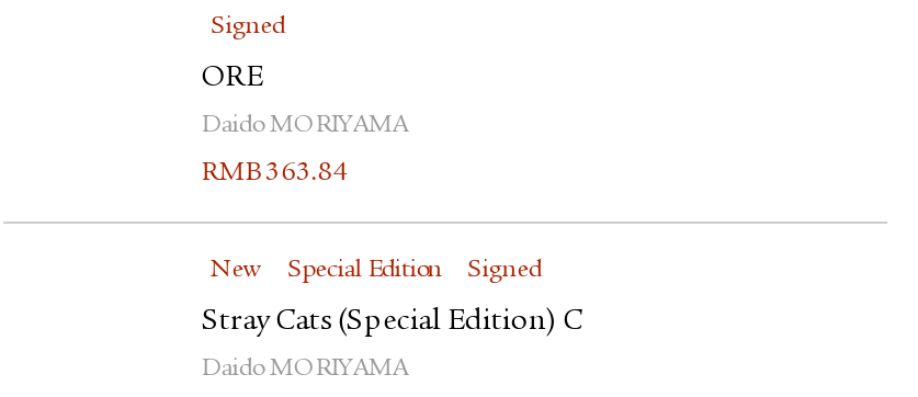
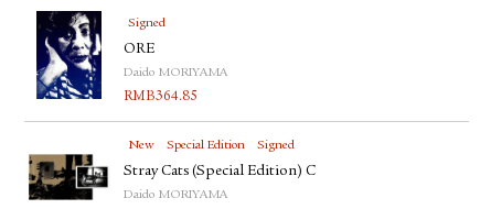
+ [image]

- RMB 363.84
+ RMB 364.85

+ [image]
